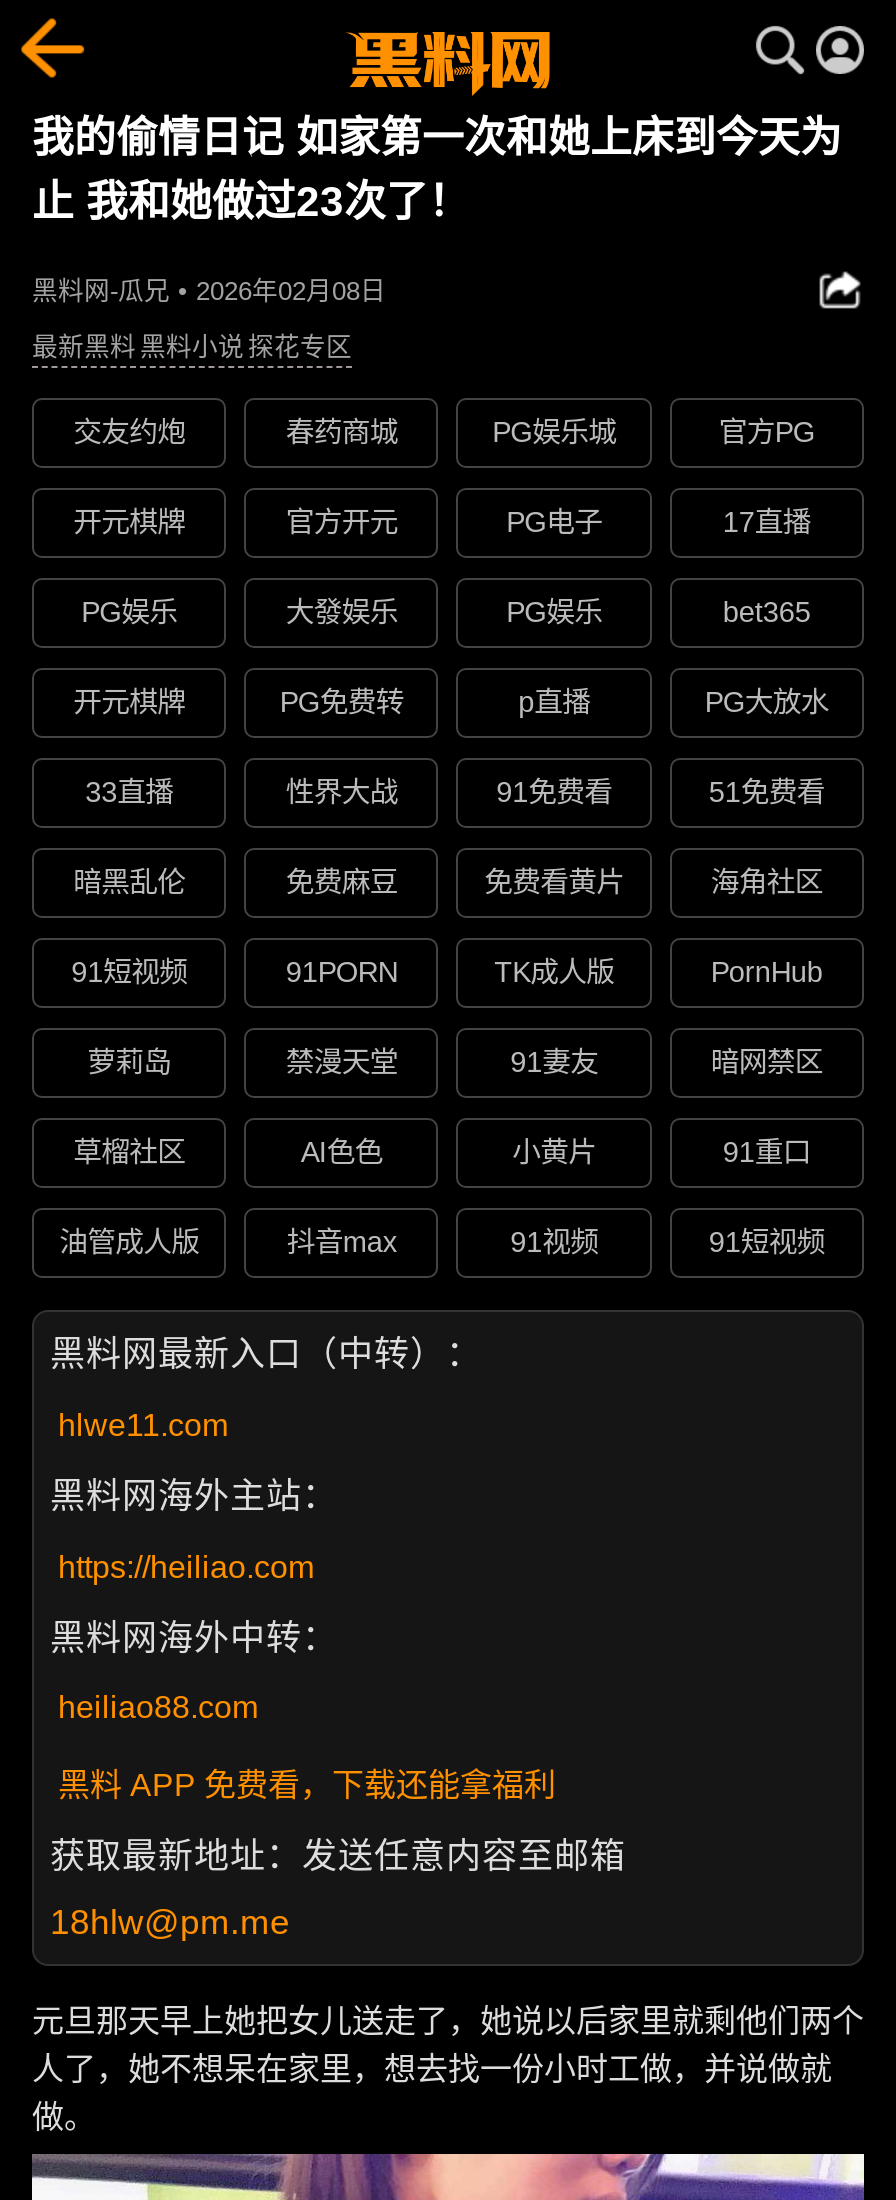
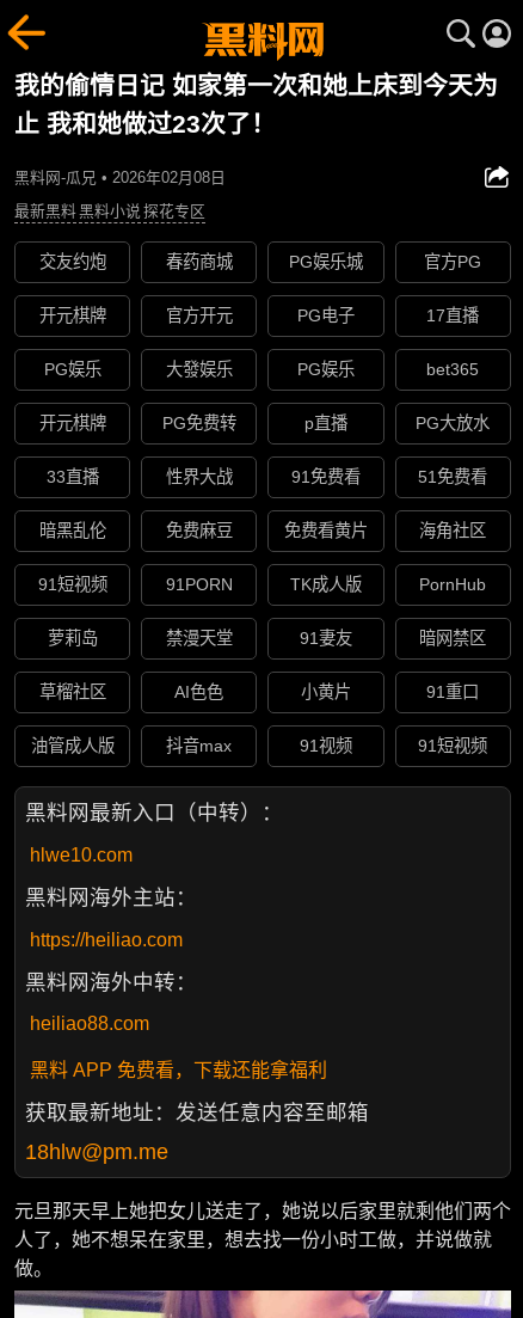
- hlwe11.com
+ hlwe10.com
